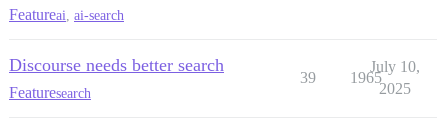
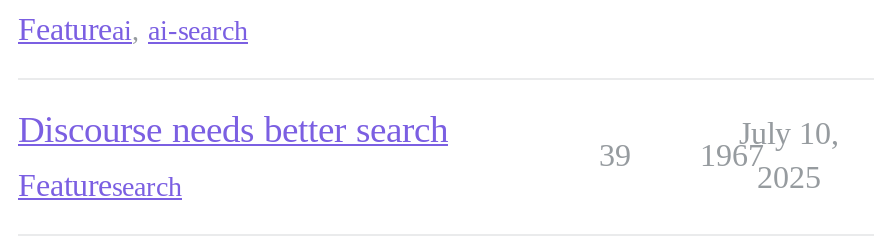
- 1965
+ 1967
